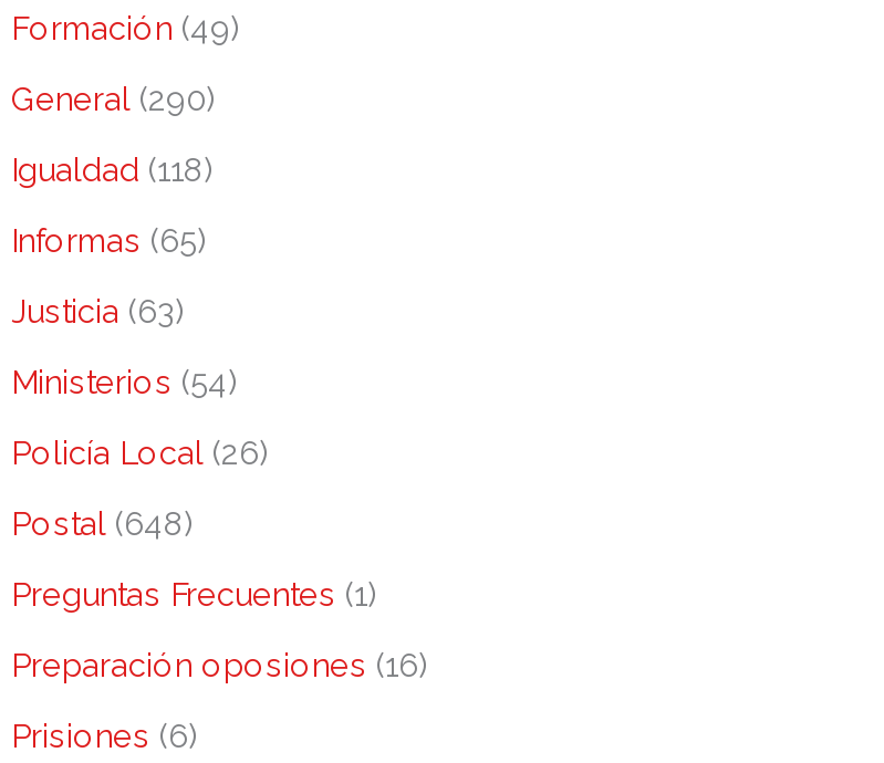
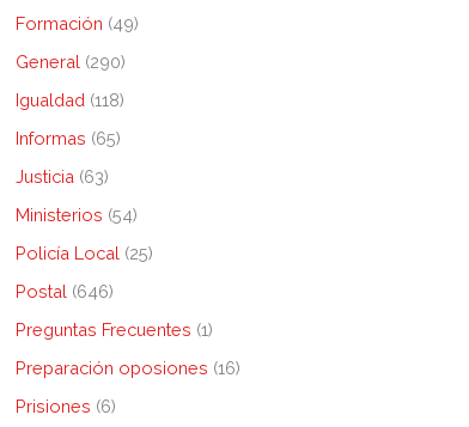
- Policía Local (26)
+ Policía Local (25)

- Postal (648)
+ Postal (646)
